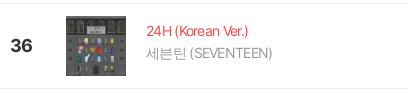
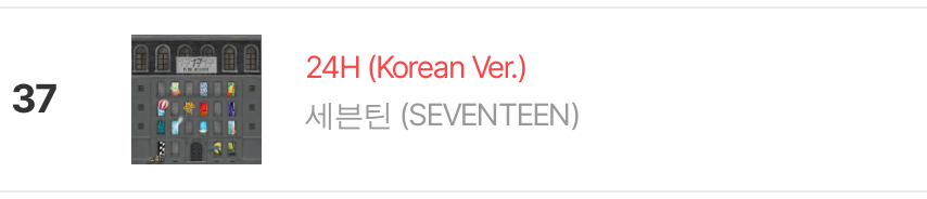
- 36
+ 37
